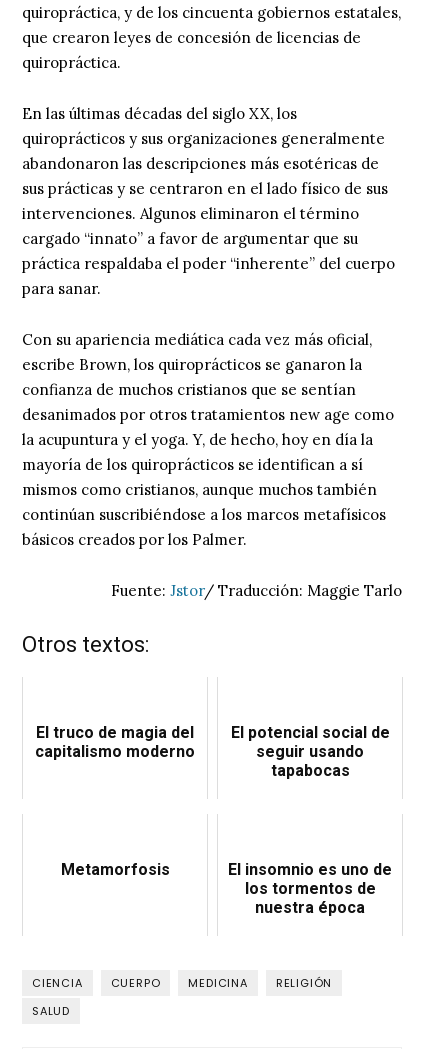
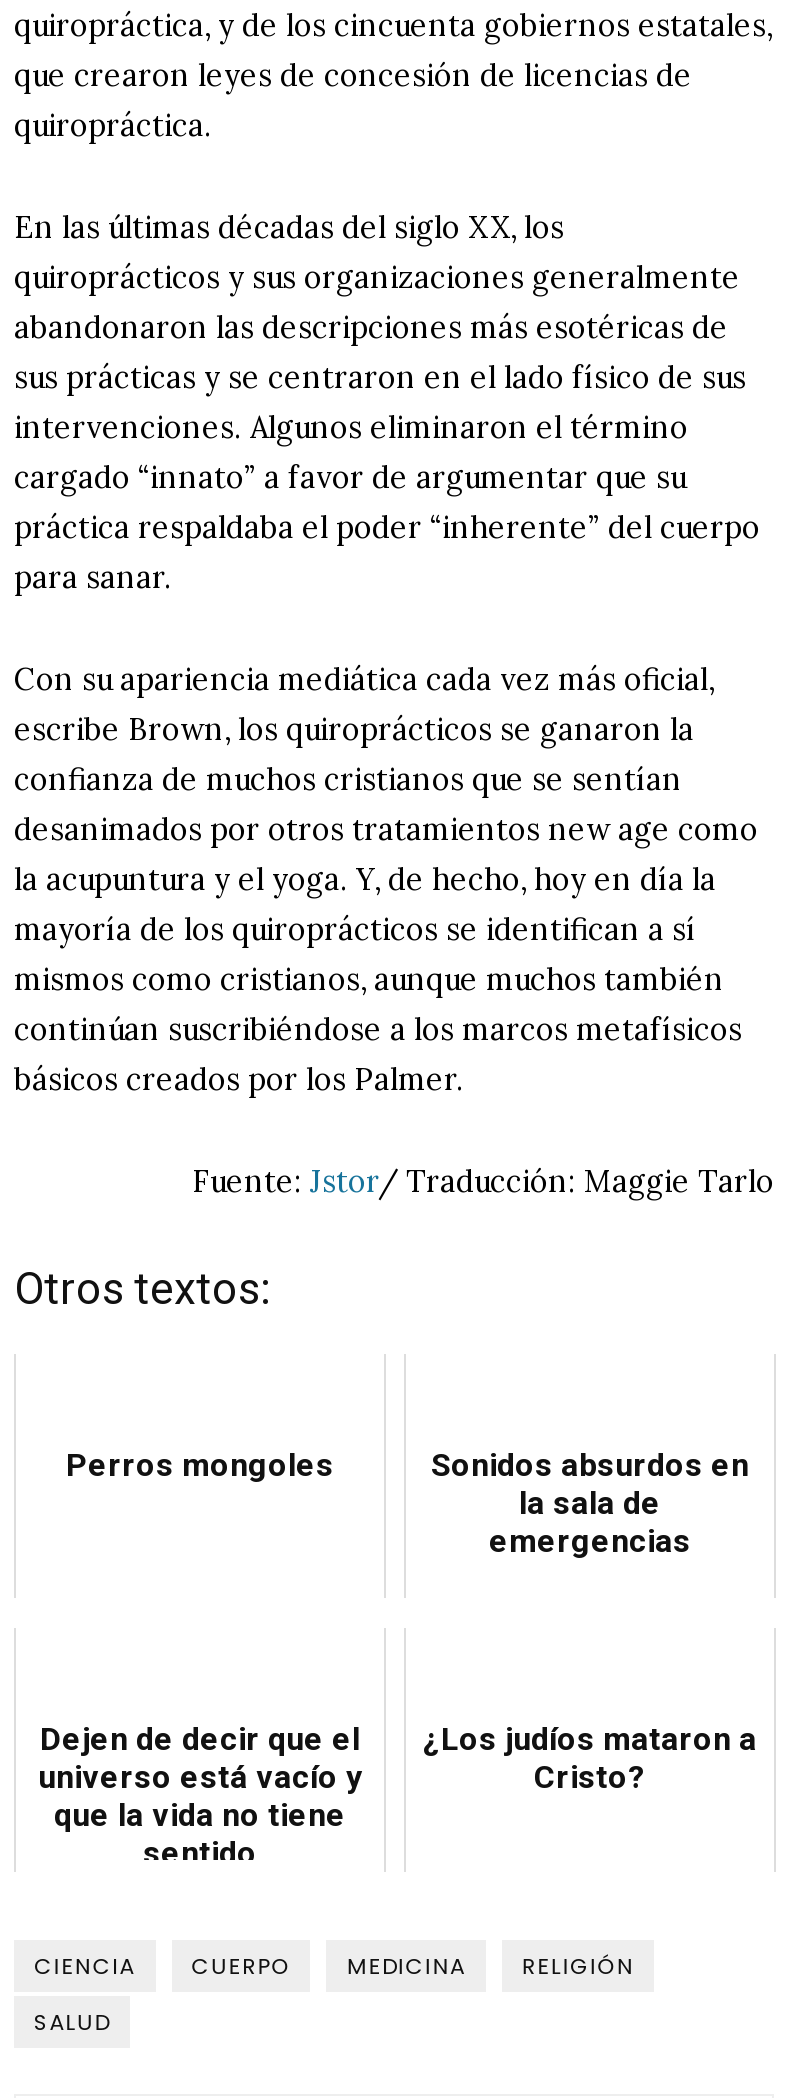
- El truco de magia del
- capitalismo moderno
+ Perros mongoles
+ Sonidos absurdos en
+ la sala de
+ emergencias

- El potencial social de
- seguir usando
- tapabocas
+ Dejen de decir que el
+ universo está vacío y
+ que la vida no tiene
+ sentido

- Metamorfosis
- El insomnio es uno de
- los tormentos de
- nuestra época
+ ¿Los judíos mataron a
+ Cristo?
